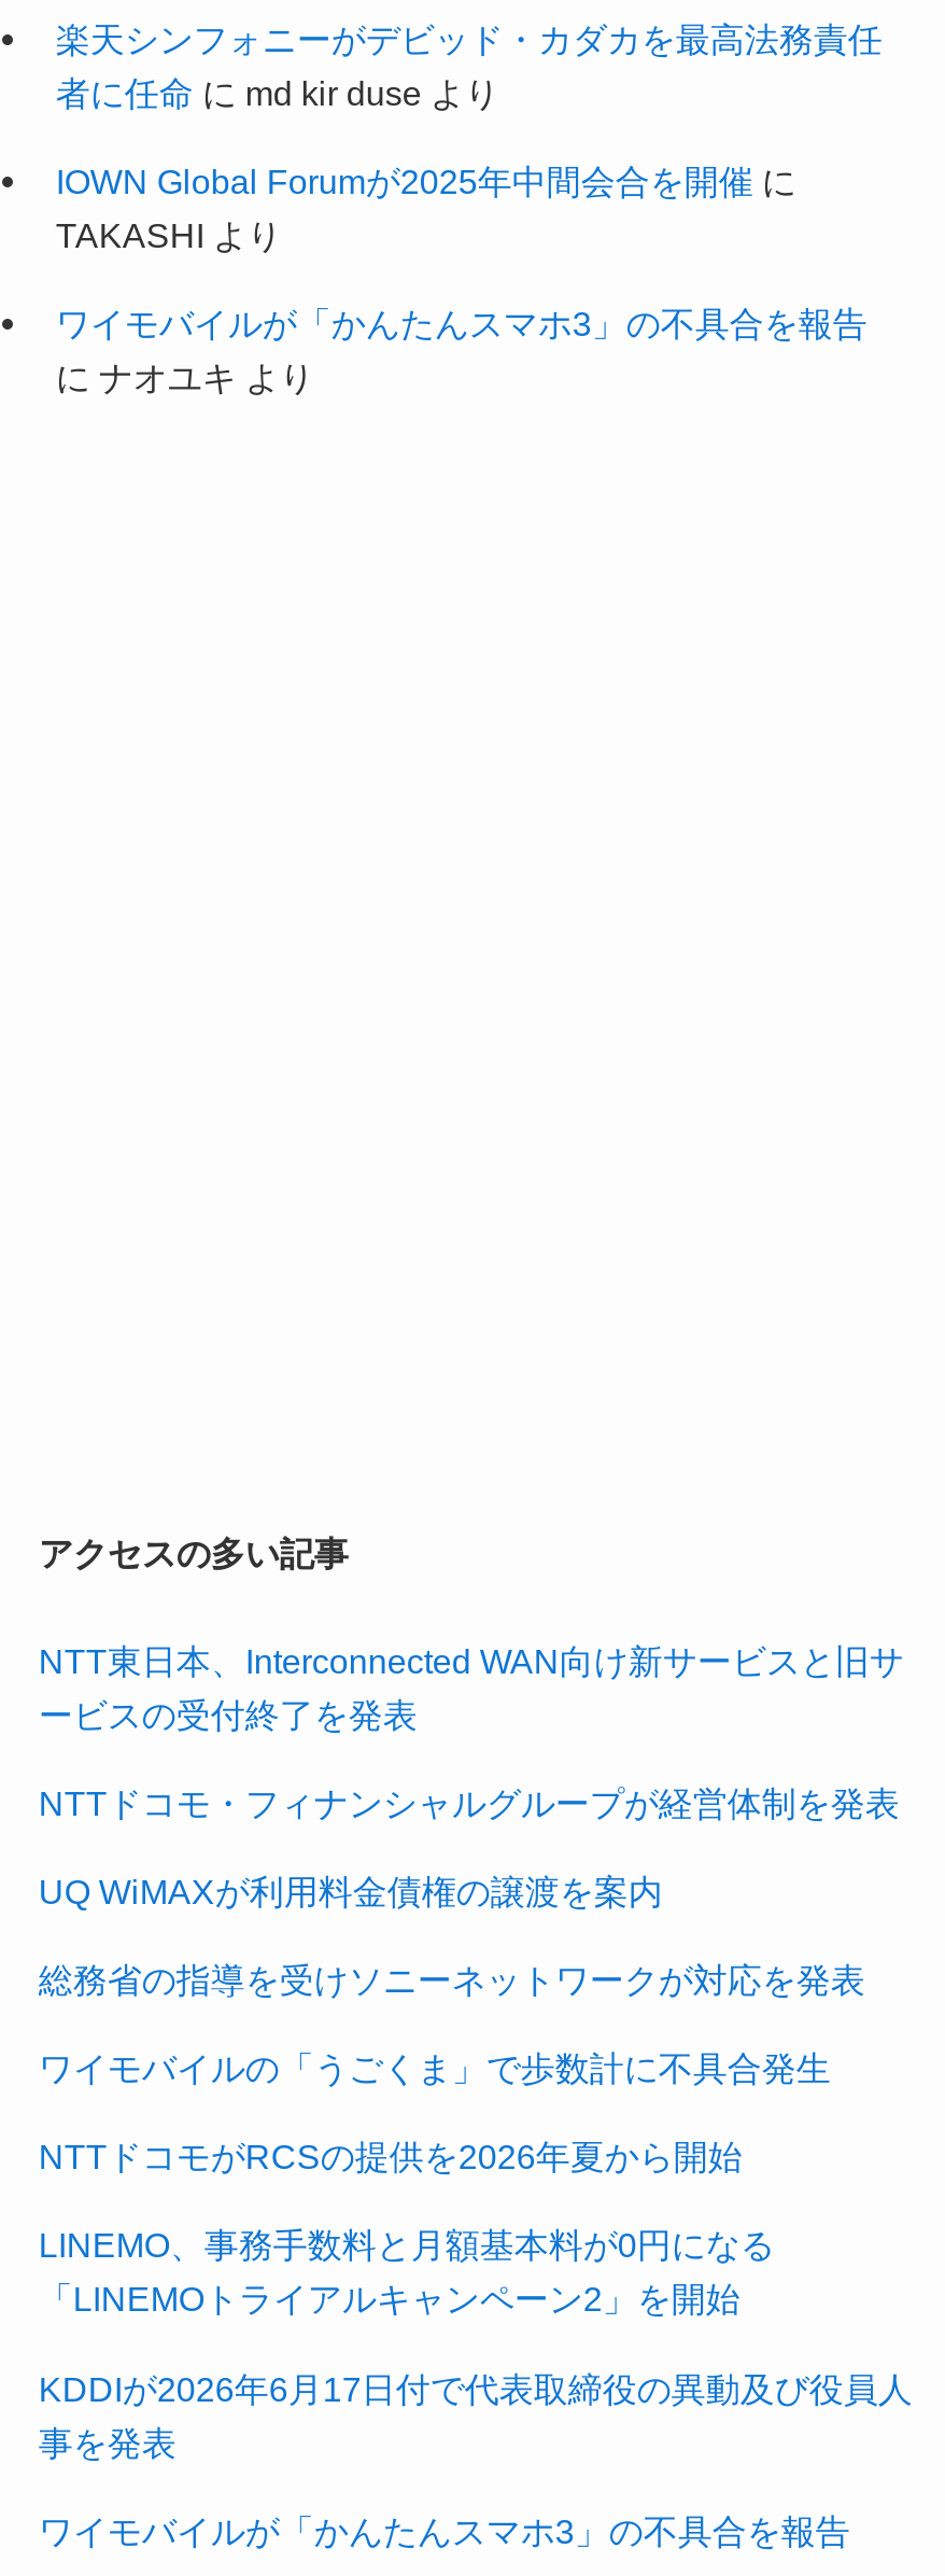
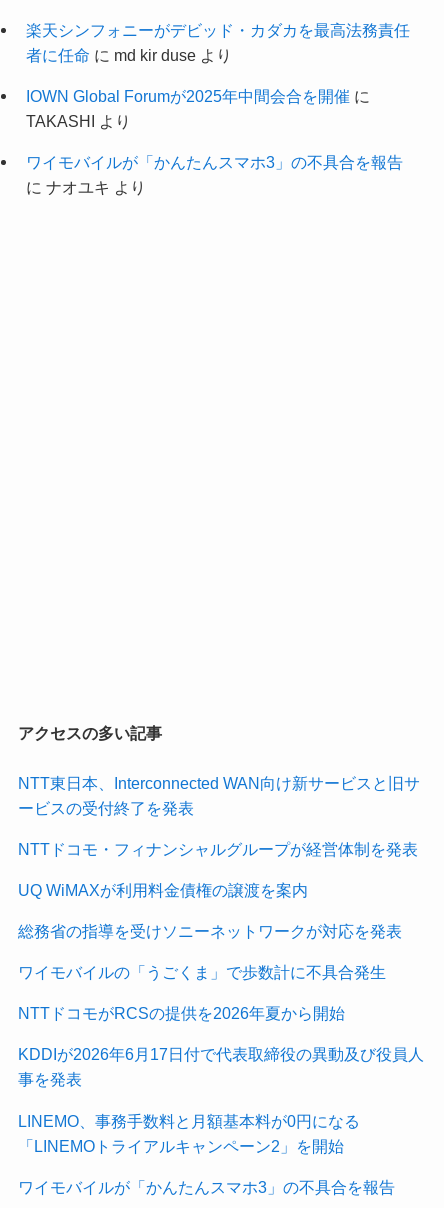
moved down: LINEMO、事務手数料と月額基本料が0円になる | 「LINEMOトライアルキャンペーン2」を開始

moved up: KDDIが2026年6月17日付で代表取締役の異動及び役員人 | 事を発表
